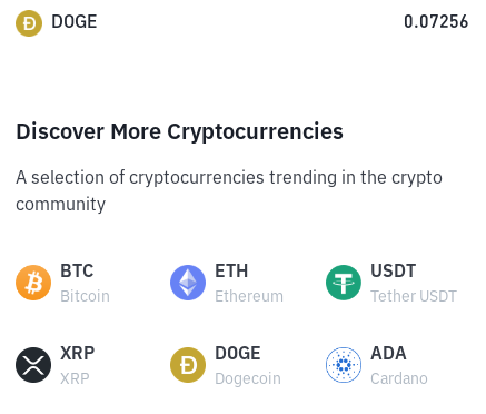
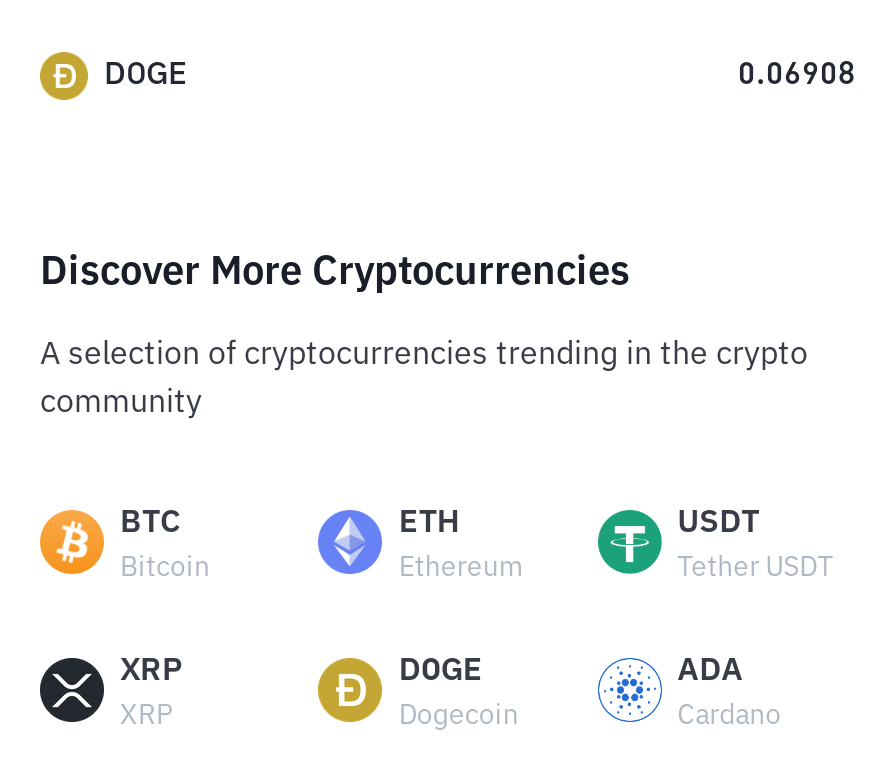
- 0.07256
+ 0.06908
